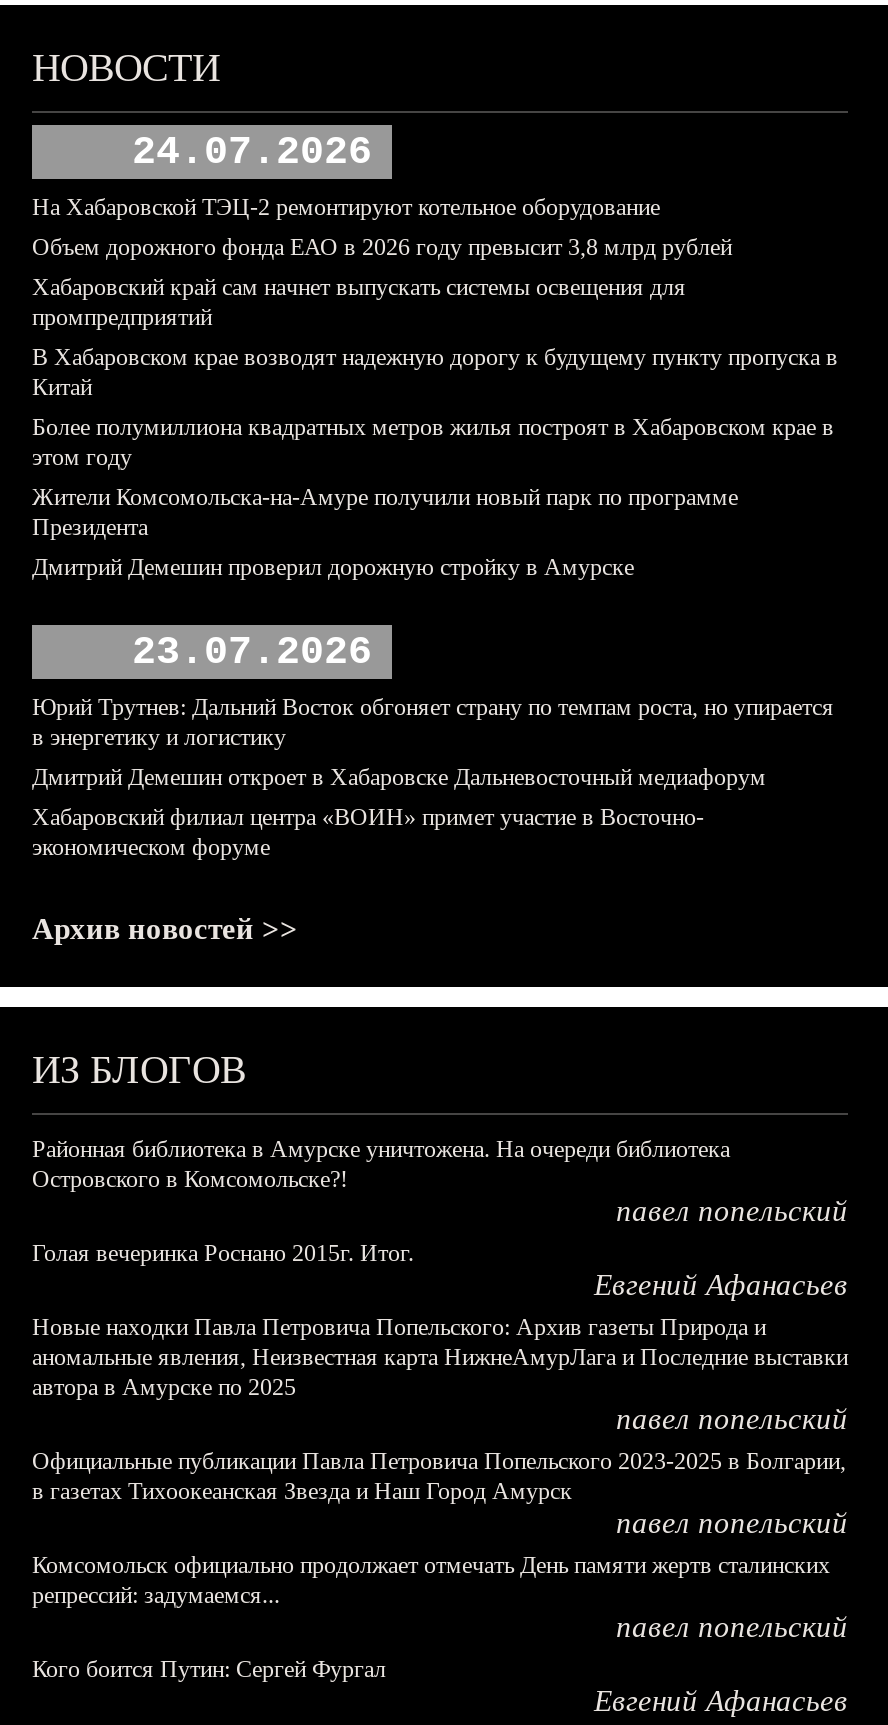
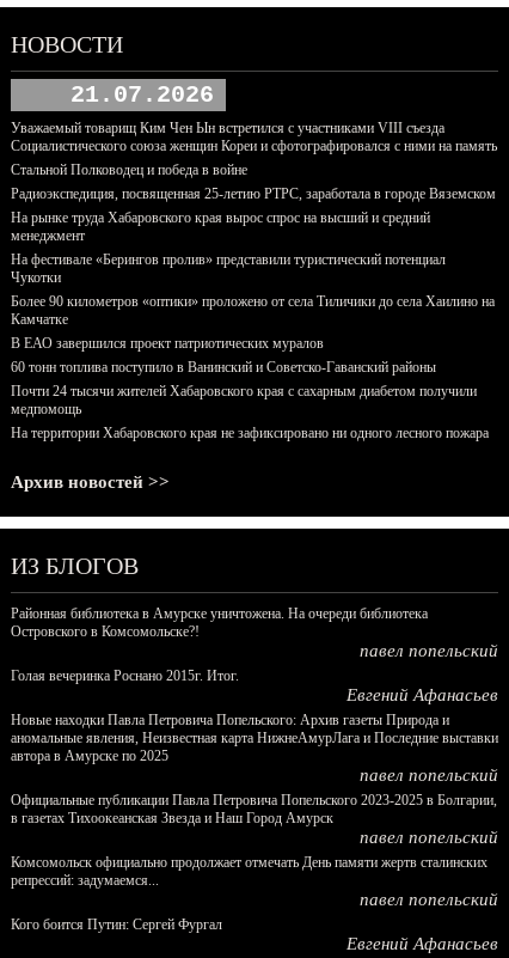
- 24.07.2026
- На Хабаровской ТЭЦ-2 ремонтируют котельное оборудование
- Объем дорожного фонда ЕАО в 2026 году превысит 3,8 млрд рублей
- Хабаровский край сам начнет выпускать системы освещения для
- промпредприятий
- В Хабаровском крае возводят надежную дорогу к будущему пункту пропуска в
- Китай
- Более полумиллиона квадратных метров жилья построят в Хабаровском крае в
- этом году
- Жители Комсомольска-на-Амуре получили новый парк по программе
- Президента
- Дмитрий Демешин проверил дорожную стройку в Амурске
- 23.07.2026
- Юрий Трутнев: Дальний Восток обгоняет страну по темпам роста, но упирается
- в энергетику и логистику
- Дмитрий Демешин откроет в Хабаровске Дальневосточный медиафорум
- Хабаровский филиал центра «ВОИН» примет участие в Восточно-
- экономическом форуме
+ 21.07.2026
+ Уважаемый товарищ Ким Чен Ын встретился с участниками VIII съезда
+ Социалистического союза женщин Кореи и сфотографировался с ними на память
+ Стальной Полководец и победа в войне
+ Радиоэкспедиция, посвященная 25-летию РТРС, заработала в городе Вяземском
+ На рынке труда Хабаровского края вырос спрос на высший и средний
+ менеджмент
+ На фестивале «Берингов пролив» представили туристический потенциал
+ Чукотки
+ Более 90 километров «оптики» проложено от села Тиличики до села Хаилино на
+ Камчатке
+ В ЕАО завершился проект патриотических муралов
+ 60 тонн топлива поступило в Ванинский и Советско-Гаванский районы
+ Почти 24 тысячи жителей Хабаровского края с сахарным диабетом получили
+ медпомощь
+ На территории Хабаровского края не зафиксировано ни одного лесного пожара
